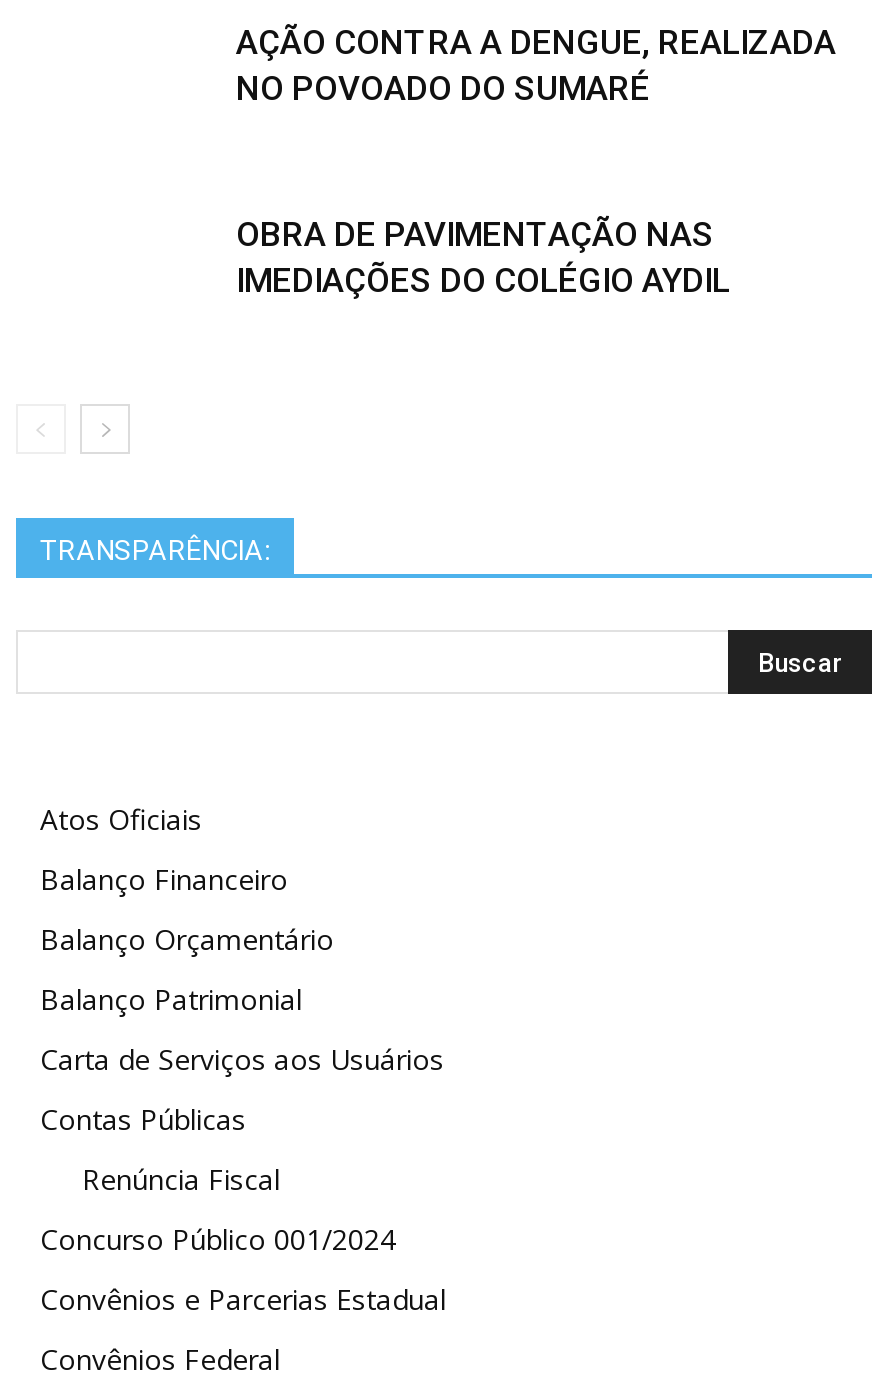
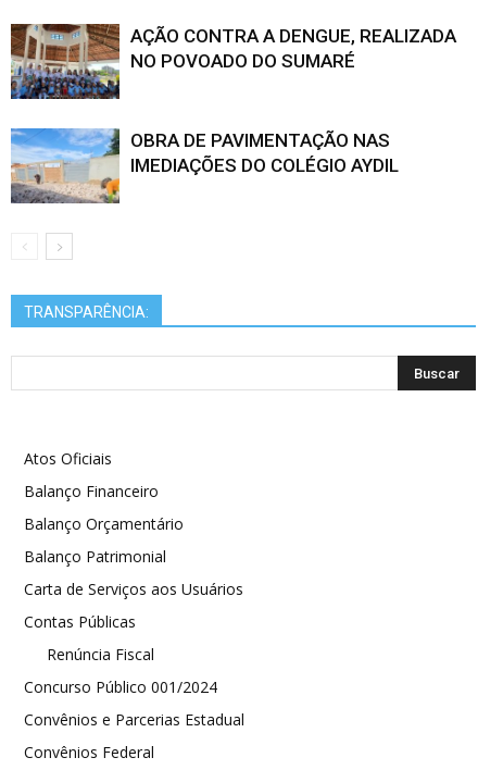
+ [image]

+ [image]
